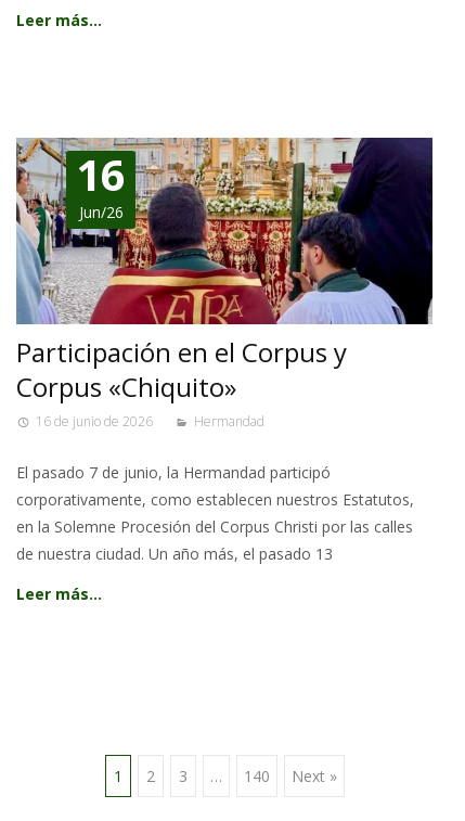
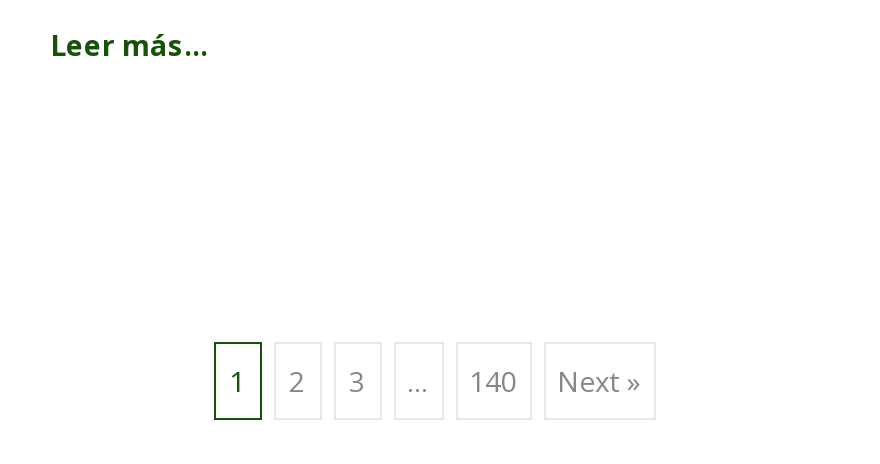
- 16
- Jun/26

- Participación en el Corpus y
- Corpus «Chiquito»
- 16 de junio de 2026
- Hermandad
- El pasado 7 de junio, la Hermandad participó
- corporativamente, como establecen nuestros Estatutos,
- en la Solemne Procesión del Corpus Christi por las calles
- de nuestra ciudad. Un año más, el pasado 13
- Leer más…
